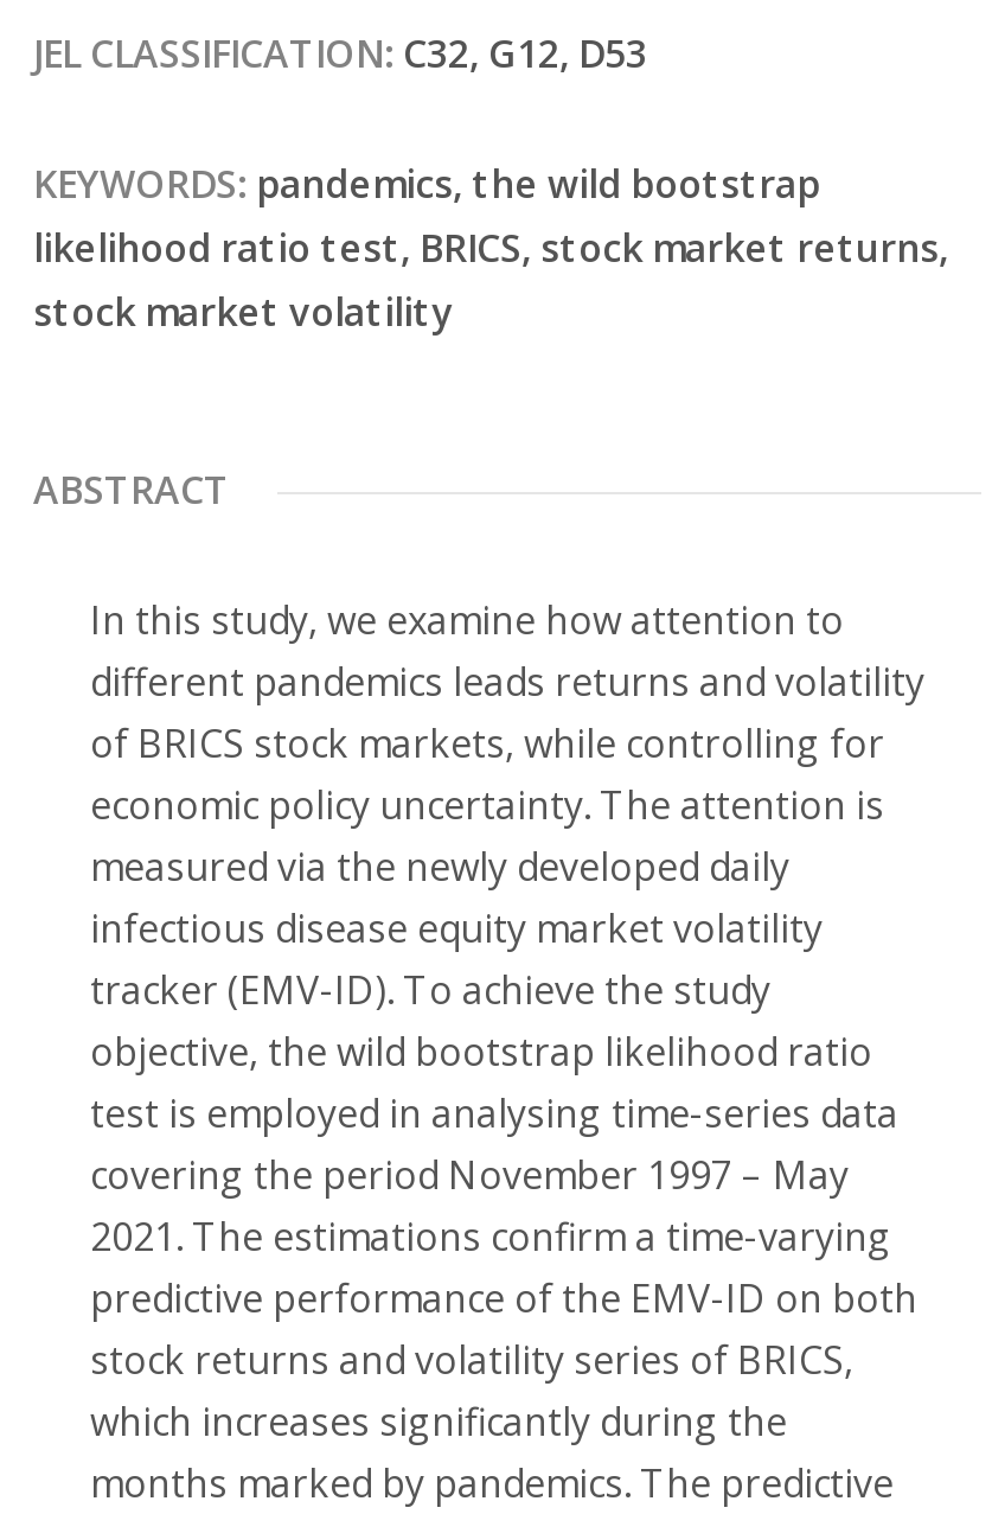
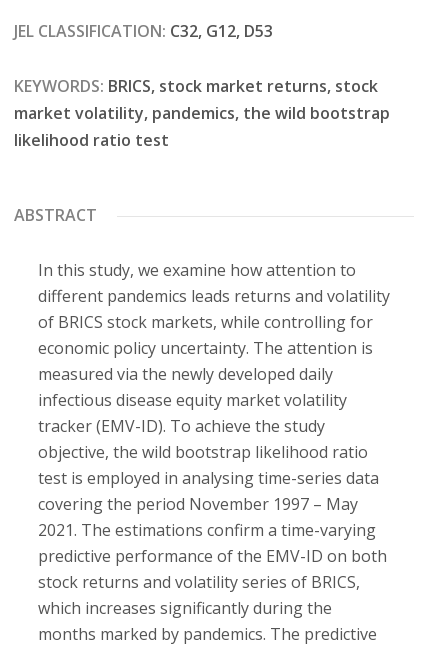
- KEYWORDS: pandemics, the wild bootstrap
- likelihood ratio test, BRICS, stock market returns,
- stock market volatility
+ KEYWORDS: BRICS, stock market returns, stock
+ market volatility, pandemics, the wild bootstrap
+ likelihood ratio test
